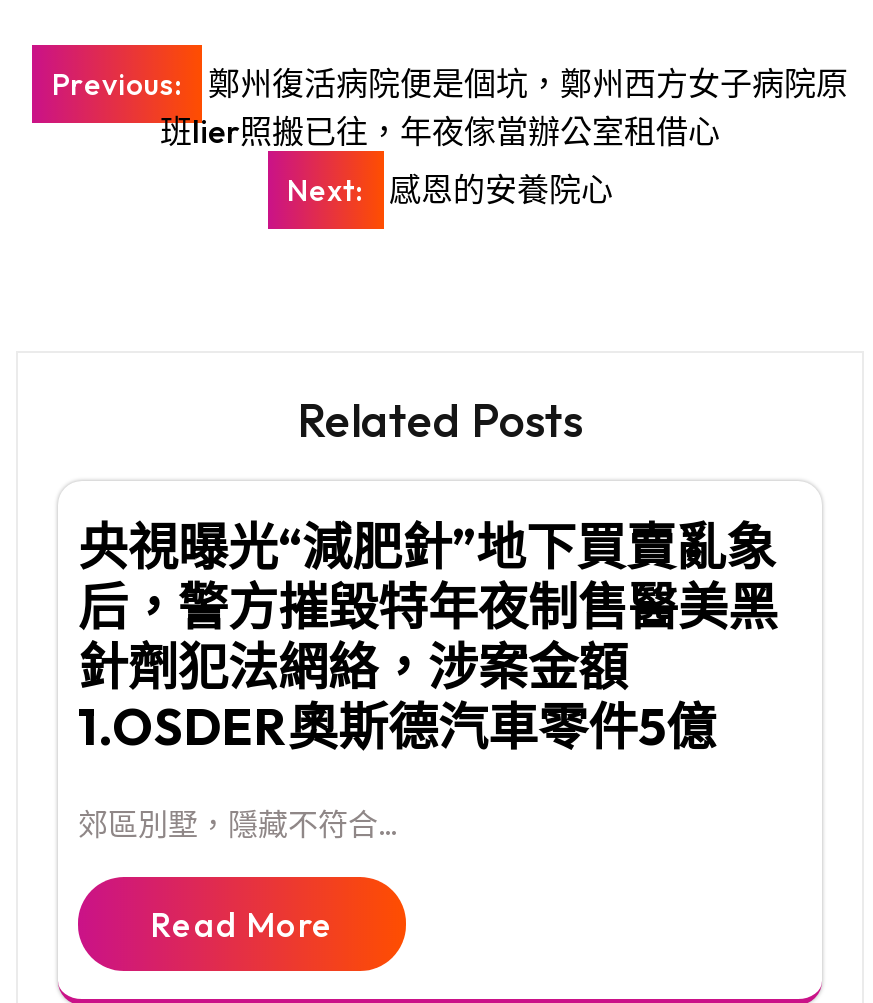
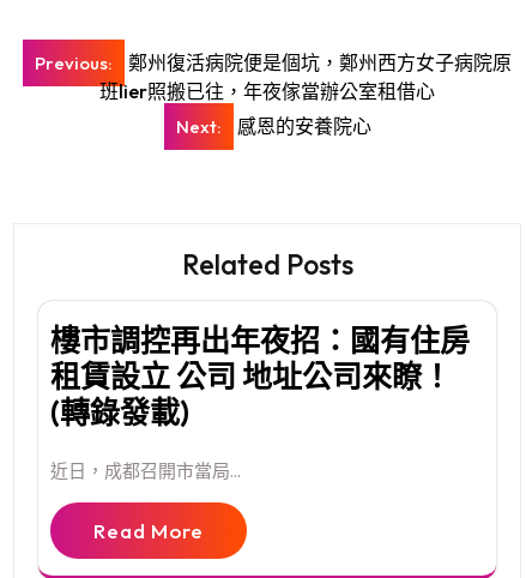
- 央視曝光“減肥針”地下買賣亂象
- 后，警方摧毀特年夜制售醫美黑
- 針劑犯法網絡，涉案金額
- 1.OSDER奧斯德汽車零件5億
+ 樓市調控再出年夜招：國有住房
+ 租賃設立 公司 地址公司來瞭！
+ (轉錄發載)

- 郊區別墅，隱藏不符合...
+ 近日，成都召開市當局...
